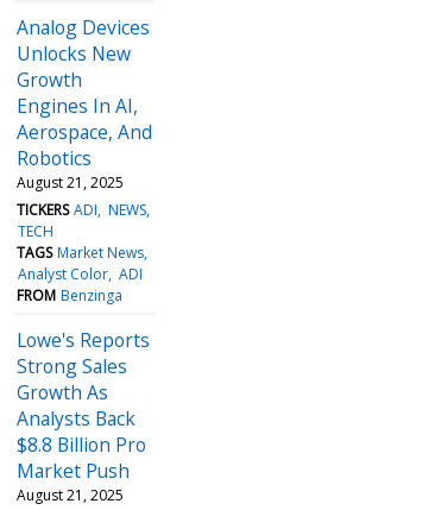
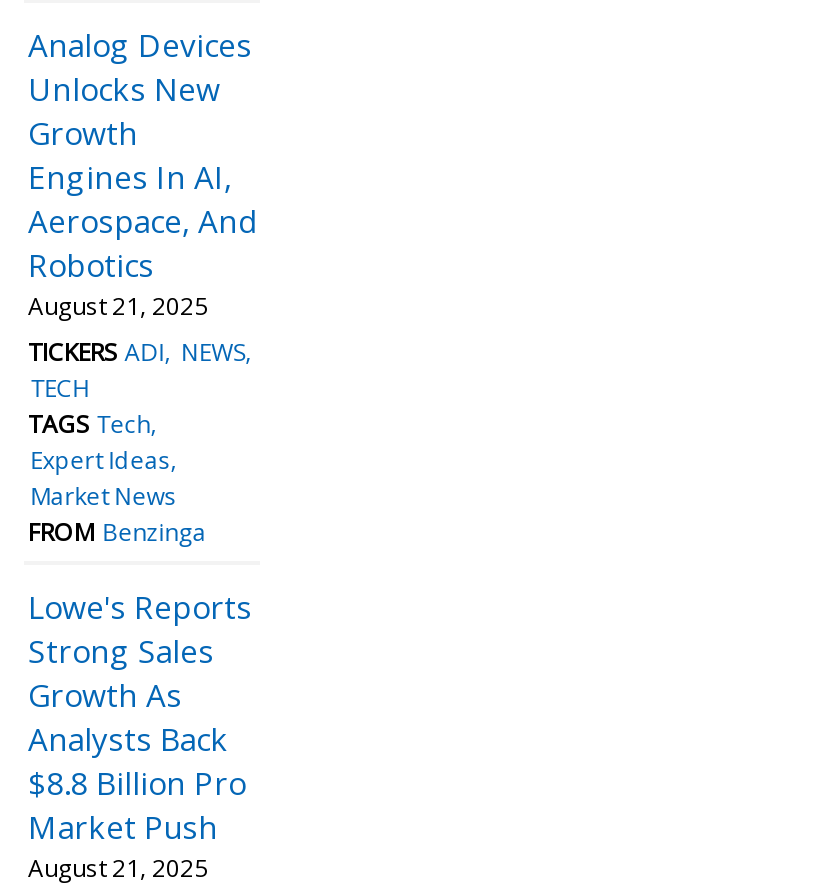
- TAGS Market News
- Analyst Color ADI
+ TAGS Tech
+ Expert Ideas
+ Market News
